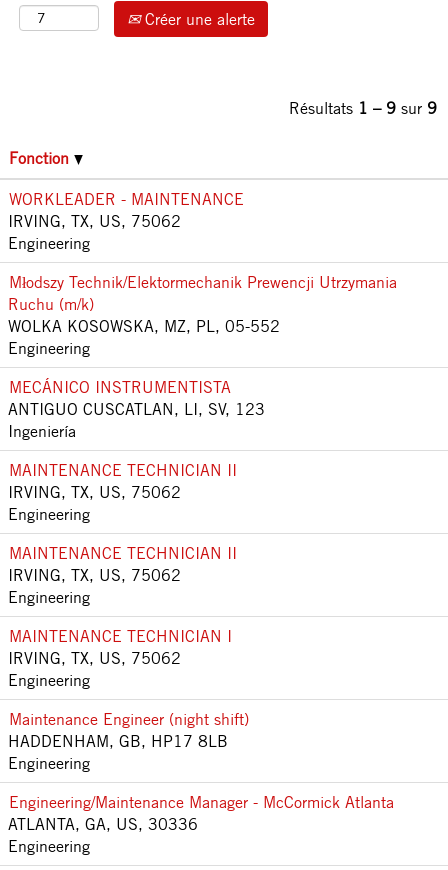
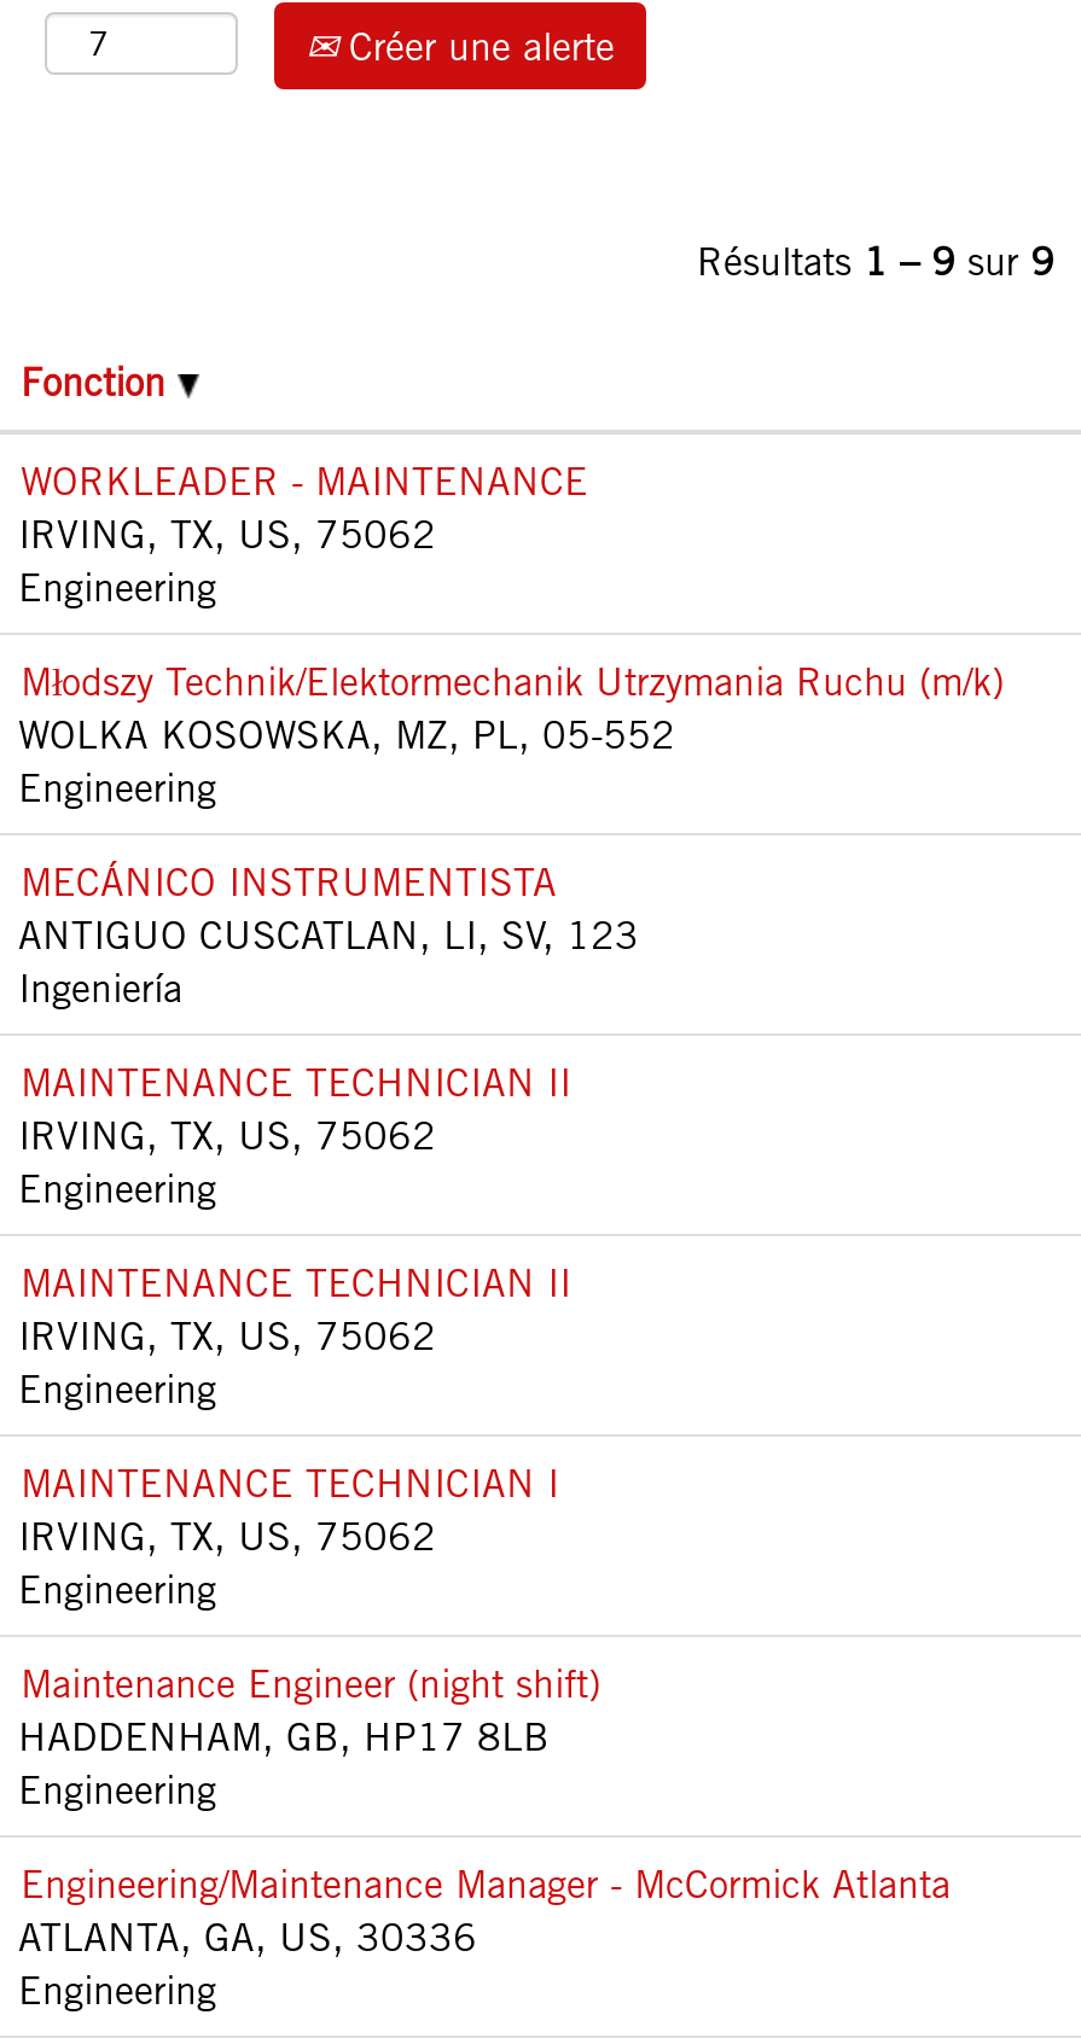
- Młodszy Technik/Elektormechanik Prewencji Utrzymania
- Ruchu (m/k)
+ Młodszy Technik/Elektormechanik Utrzymania Ruchu (m/k)
